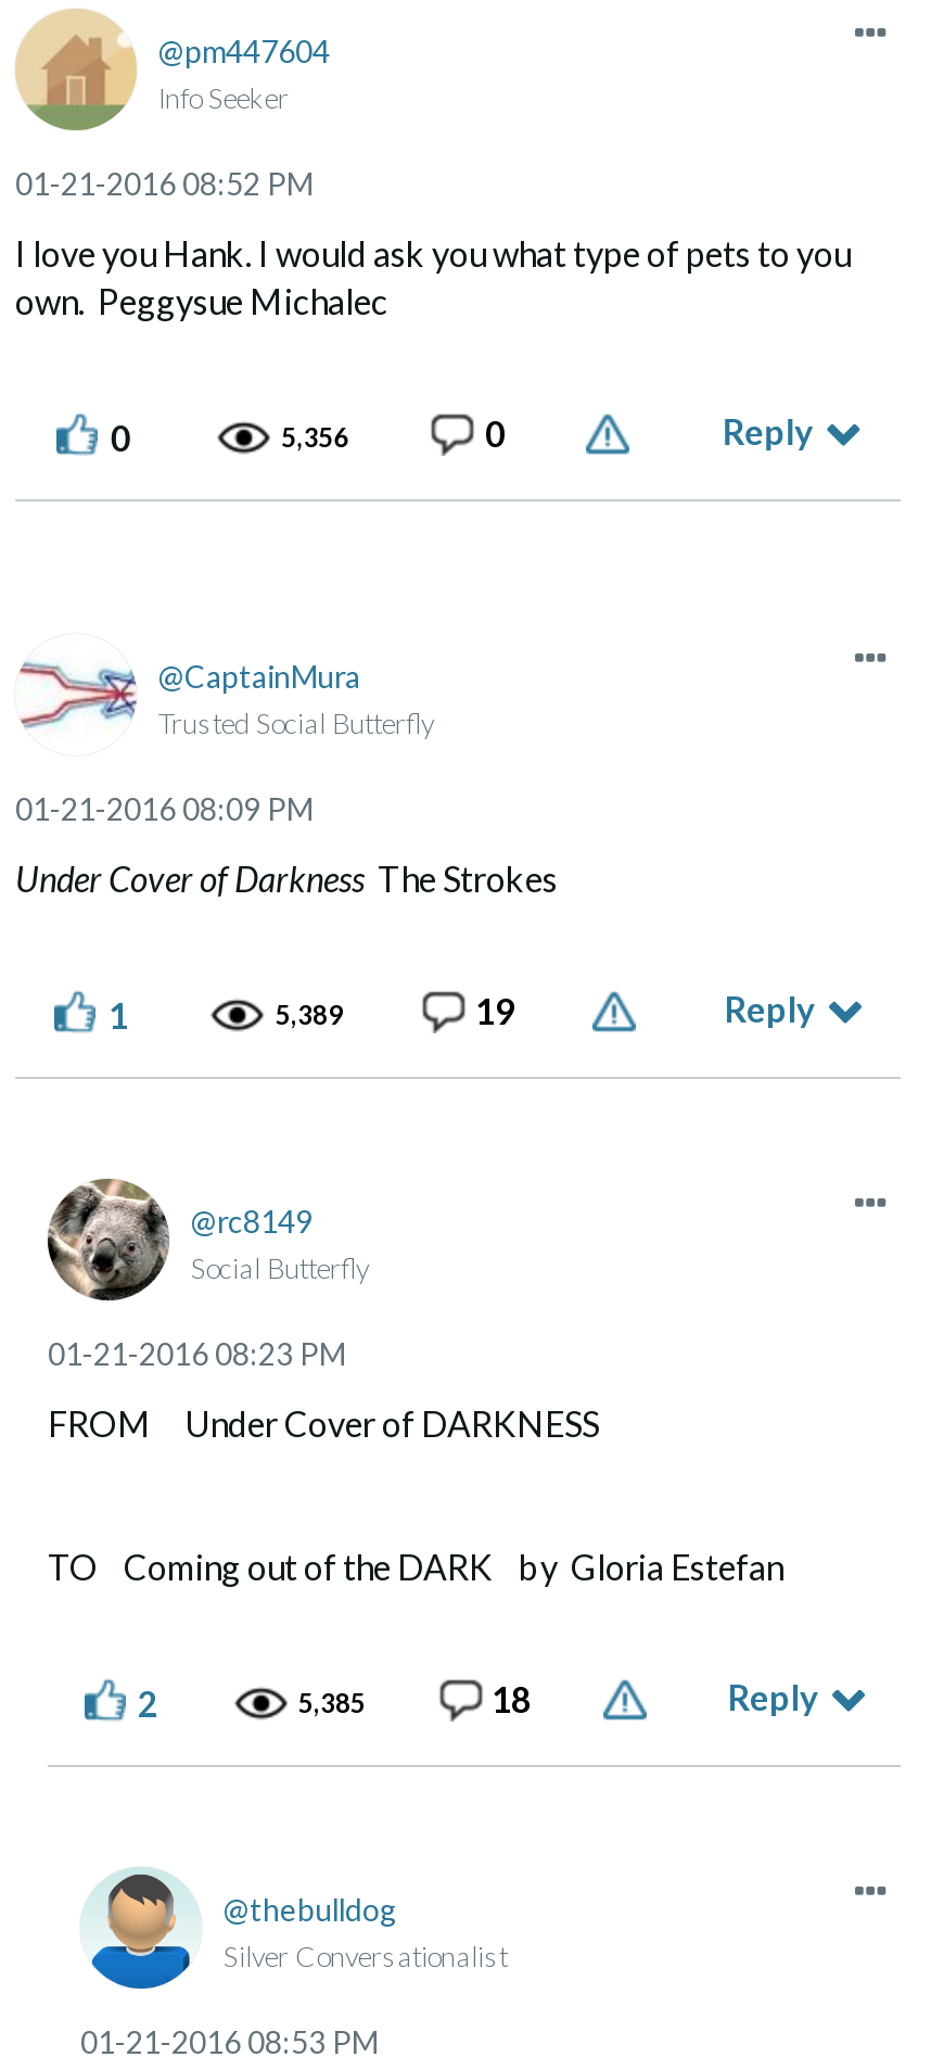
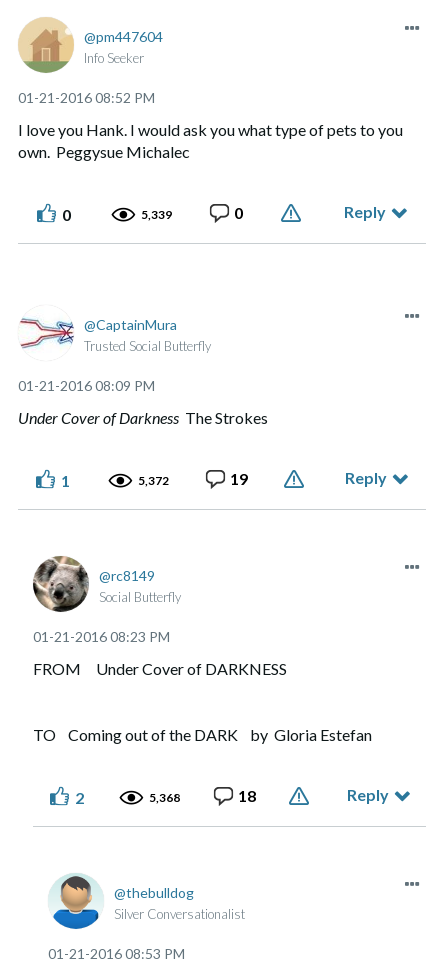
- 5,356
+ 5,339

- 5,389
+ 5,372

- 5,385
+ 5,368
